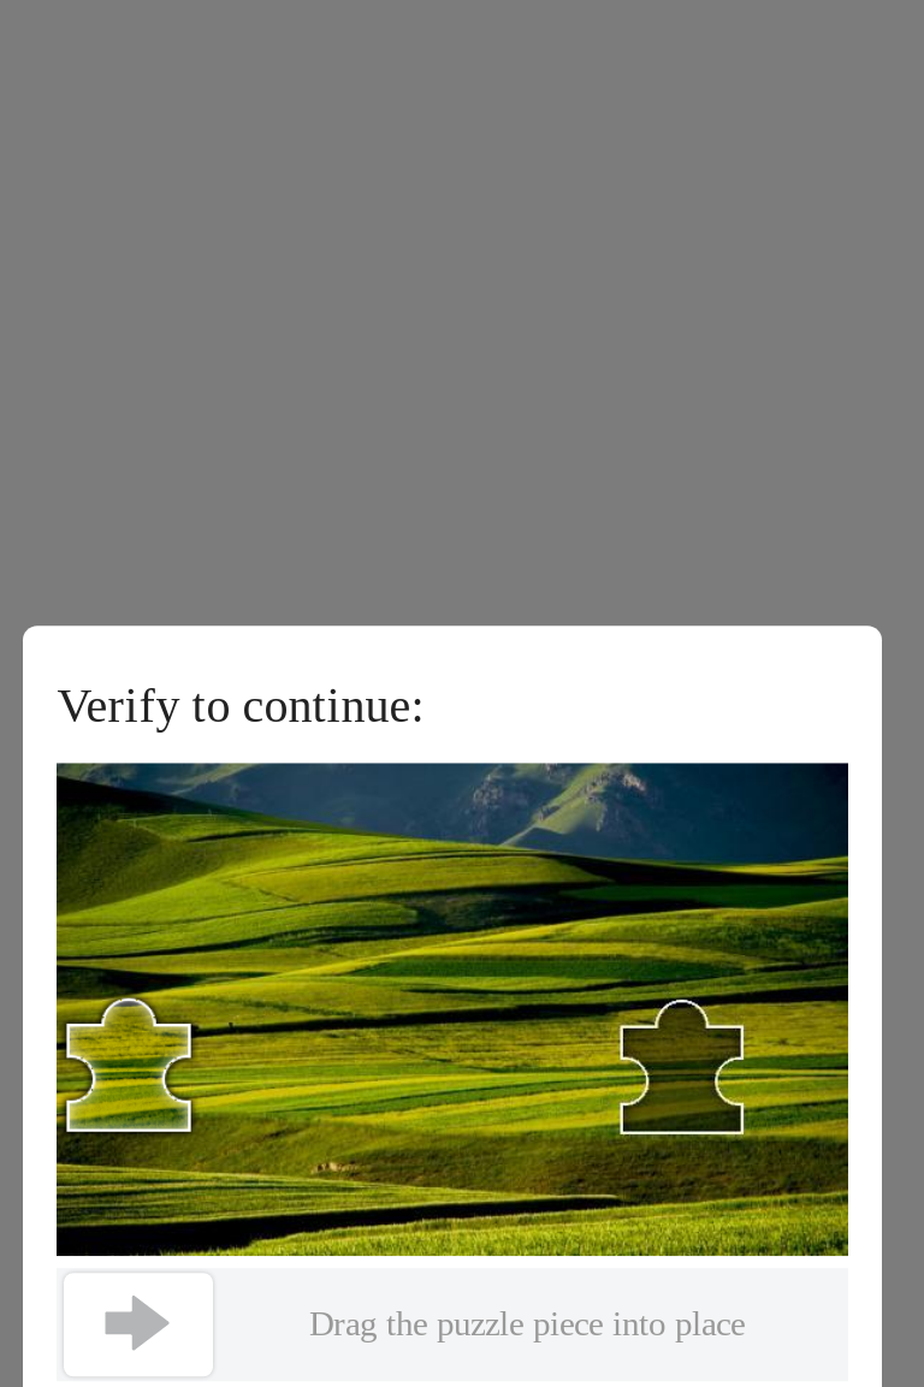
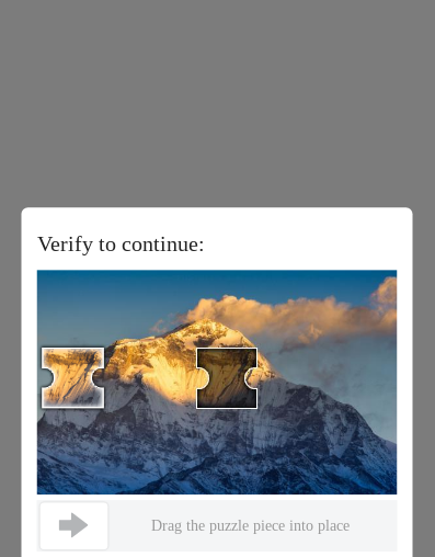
- [image]
+ [image]
